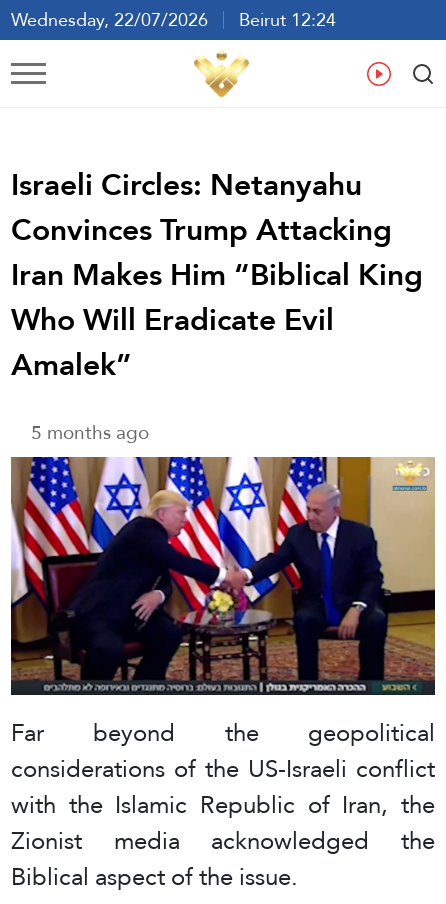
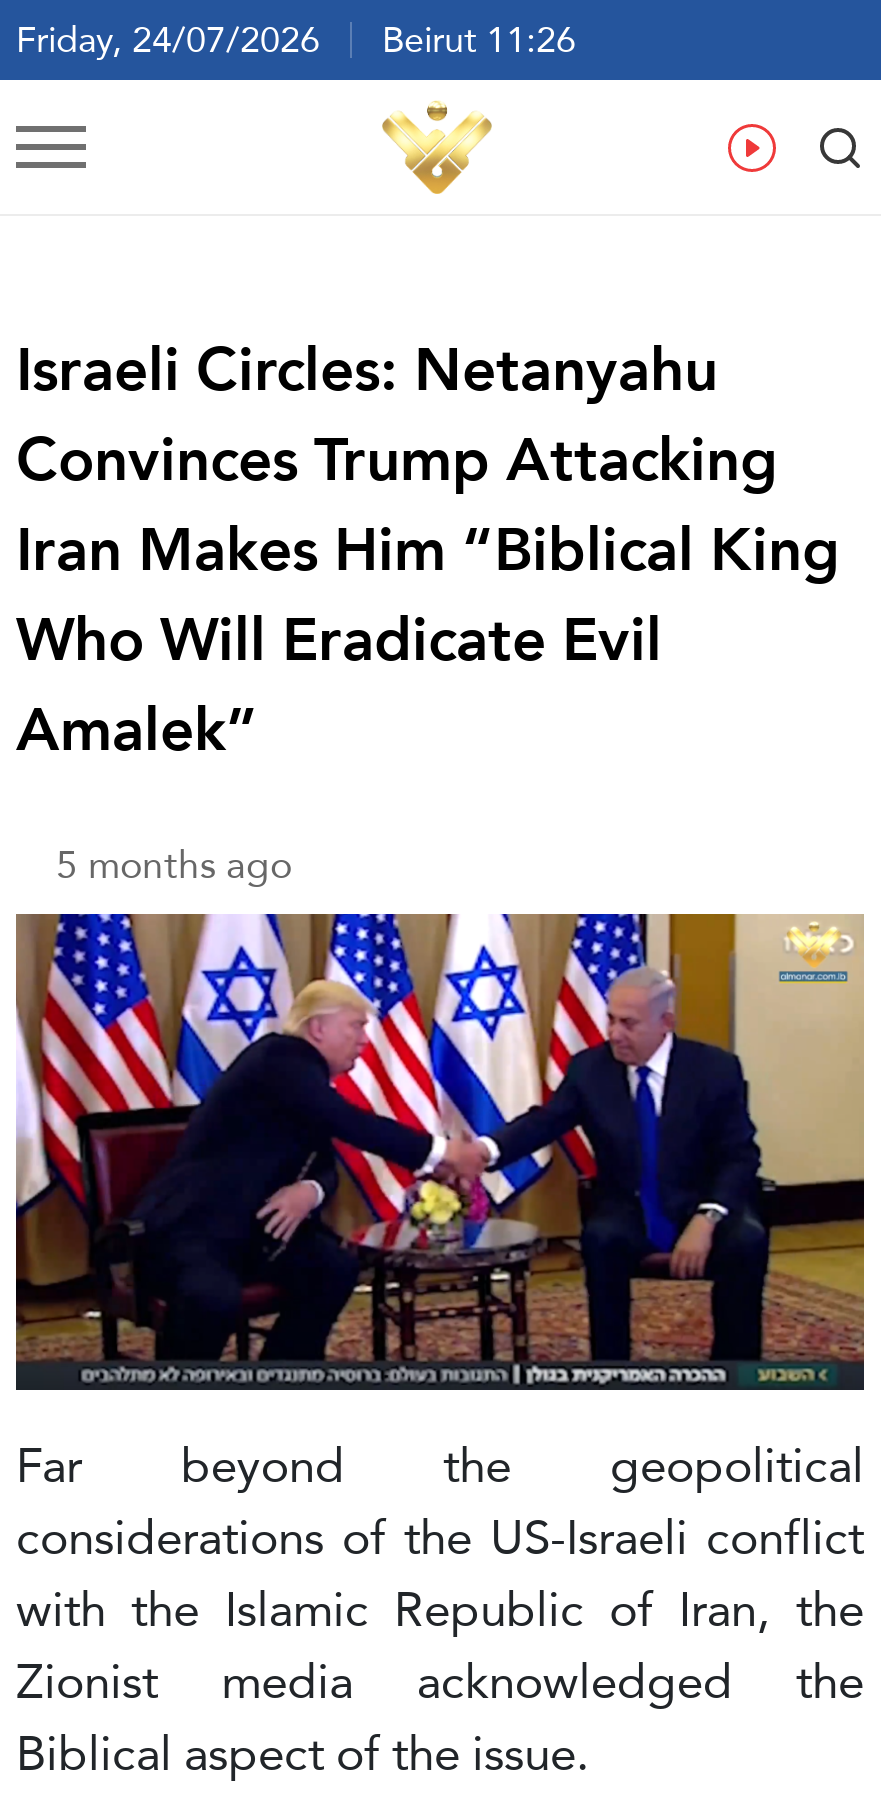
- Wednesday, 22/07/2026 Beirut 12:24
+ Friday, 24/07/2026 Beirut 11:26
